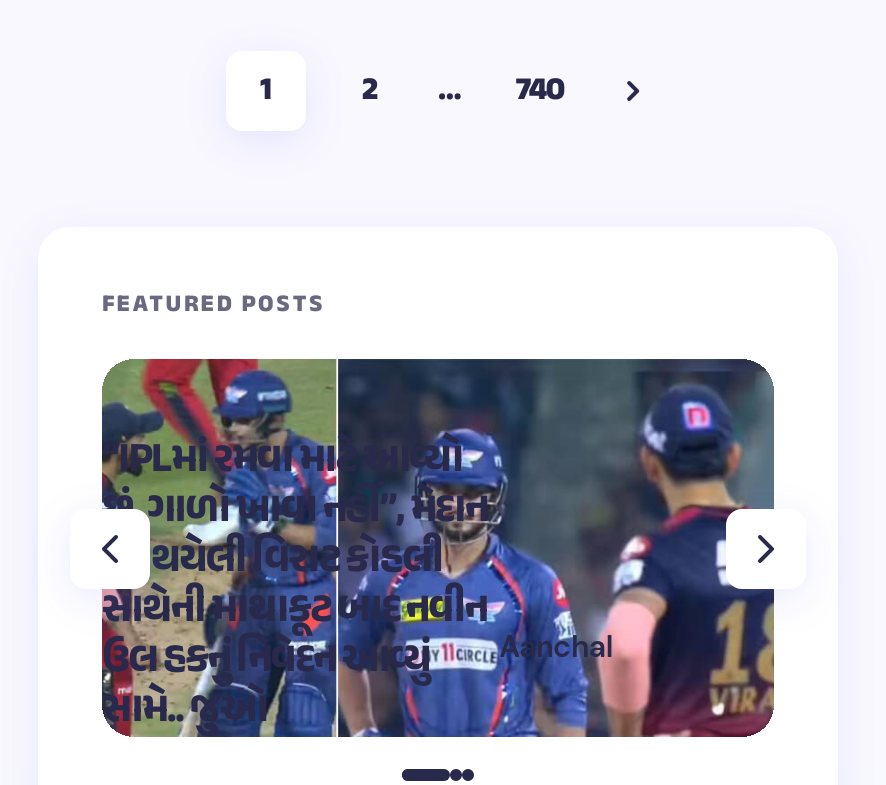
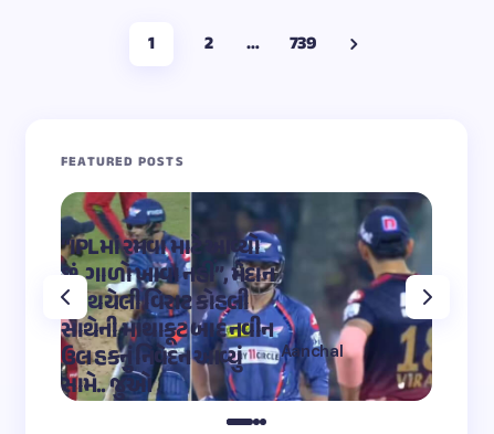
- 740
+ 739
